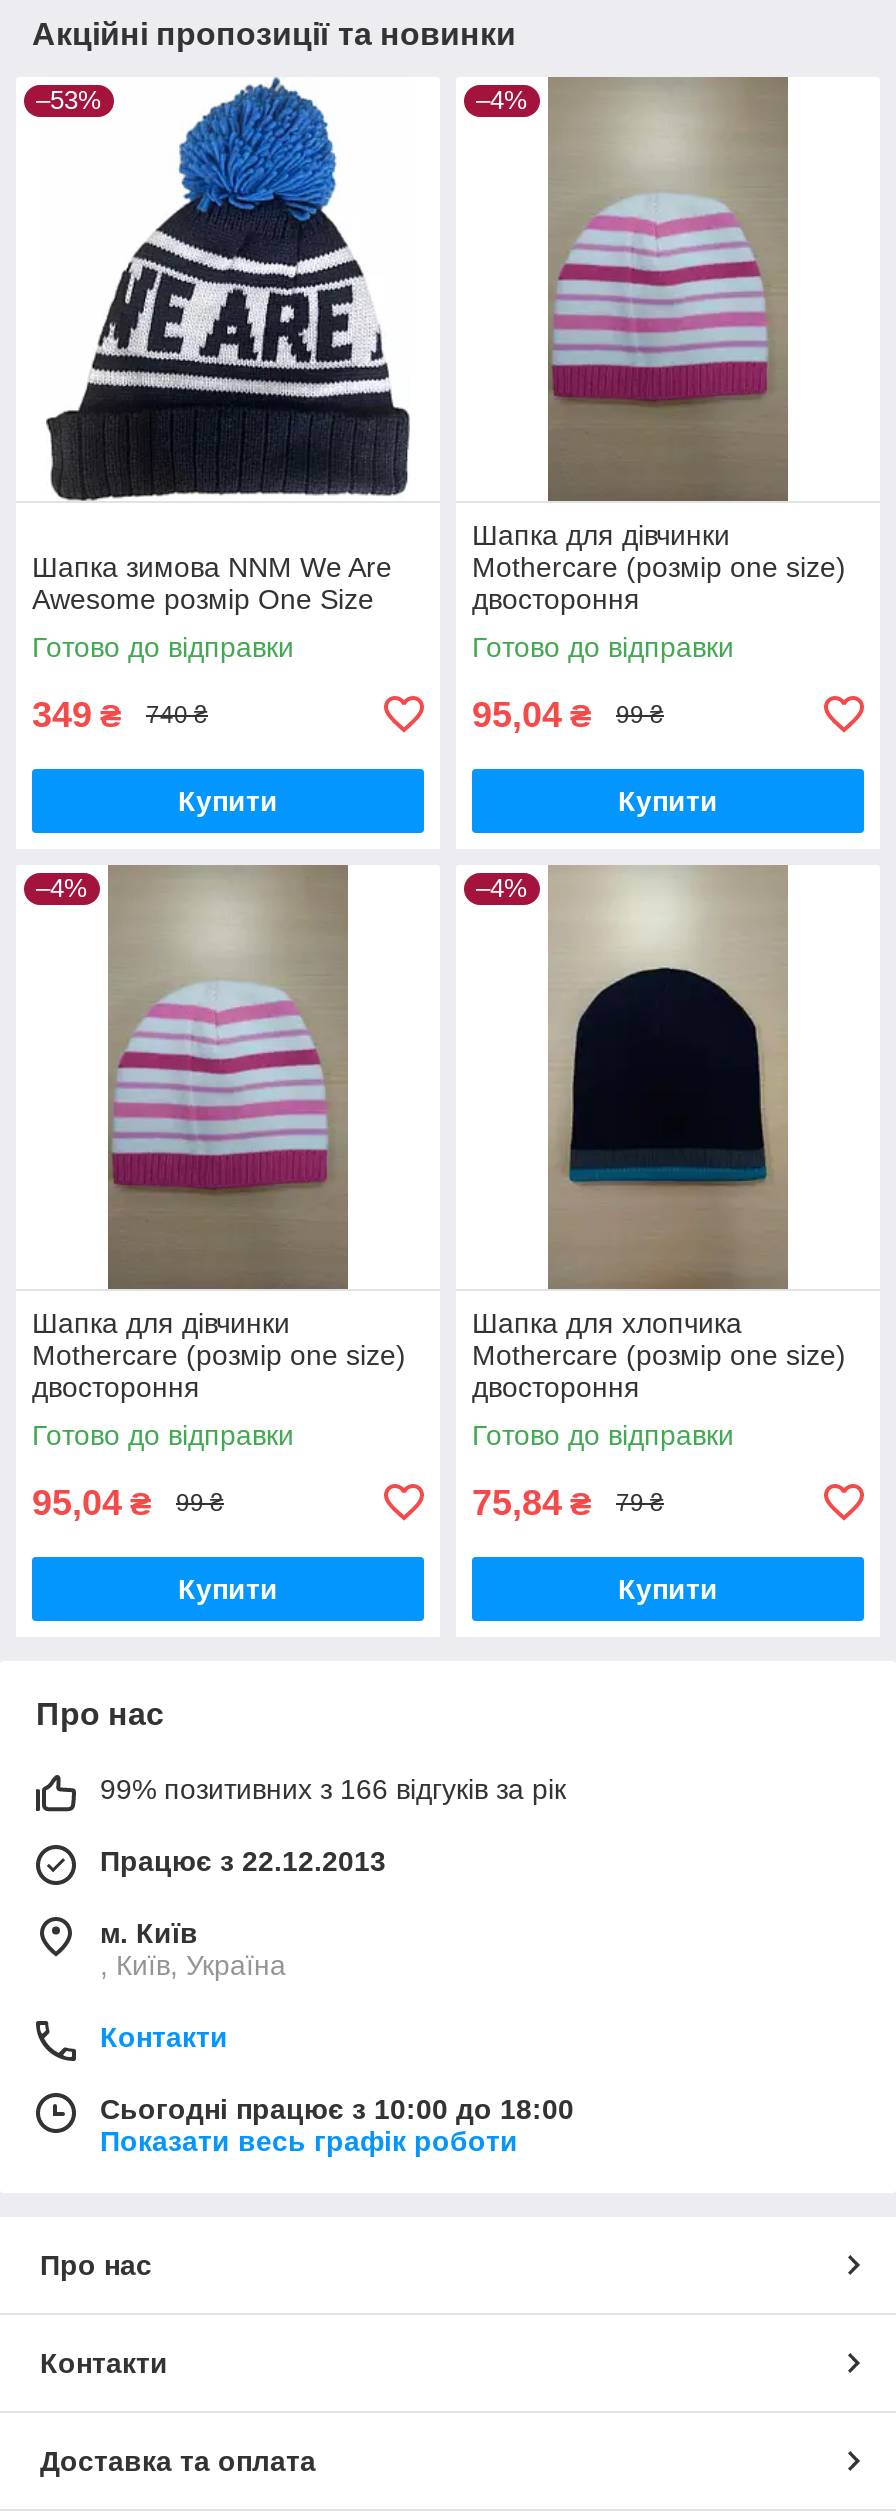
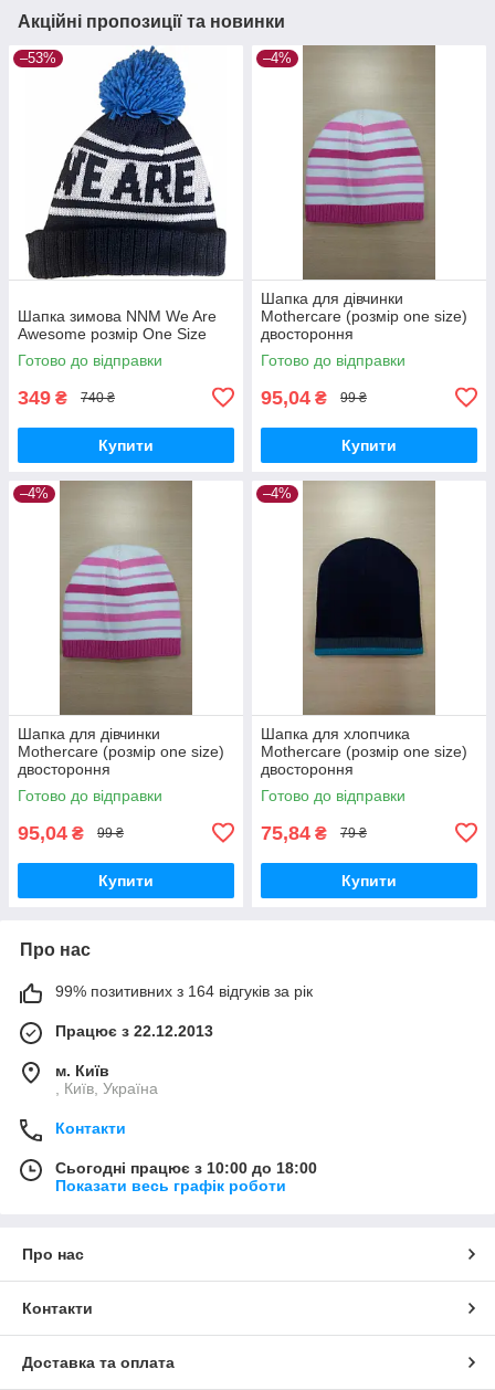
- 99% позитивних з 166 відгуків за рік
+ 99% позитивних з 164 відгуків за рік
